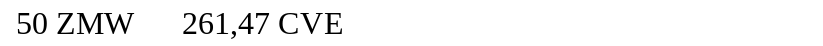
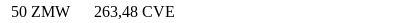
- 50 ZMW 261,47 CVE
+ 50 ZMW 263,48 CVE
